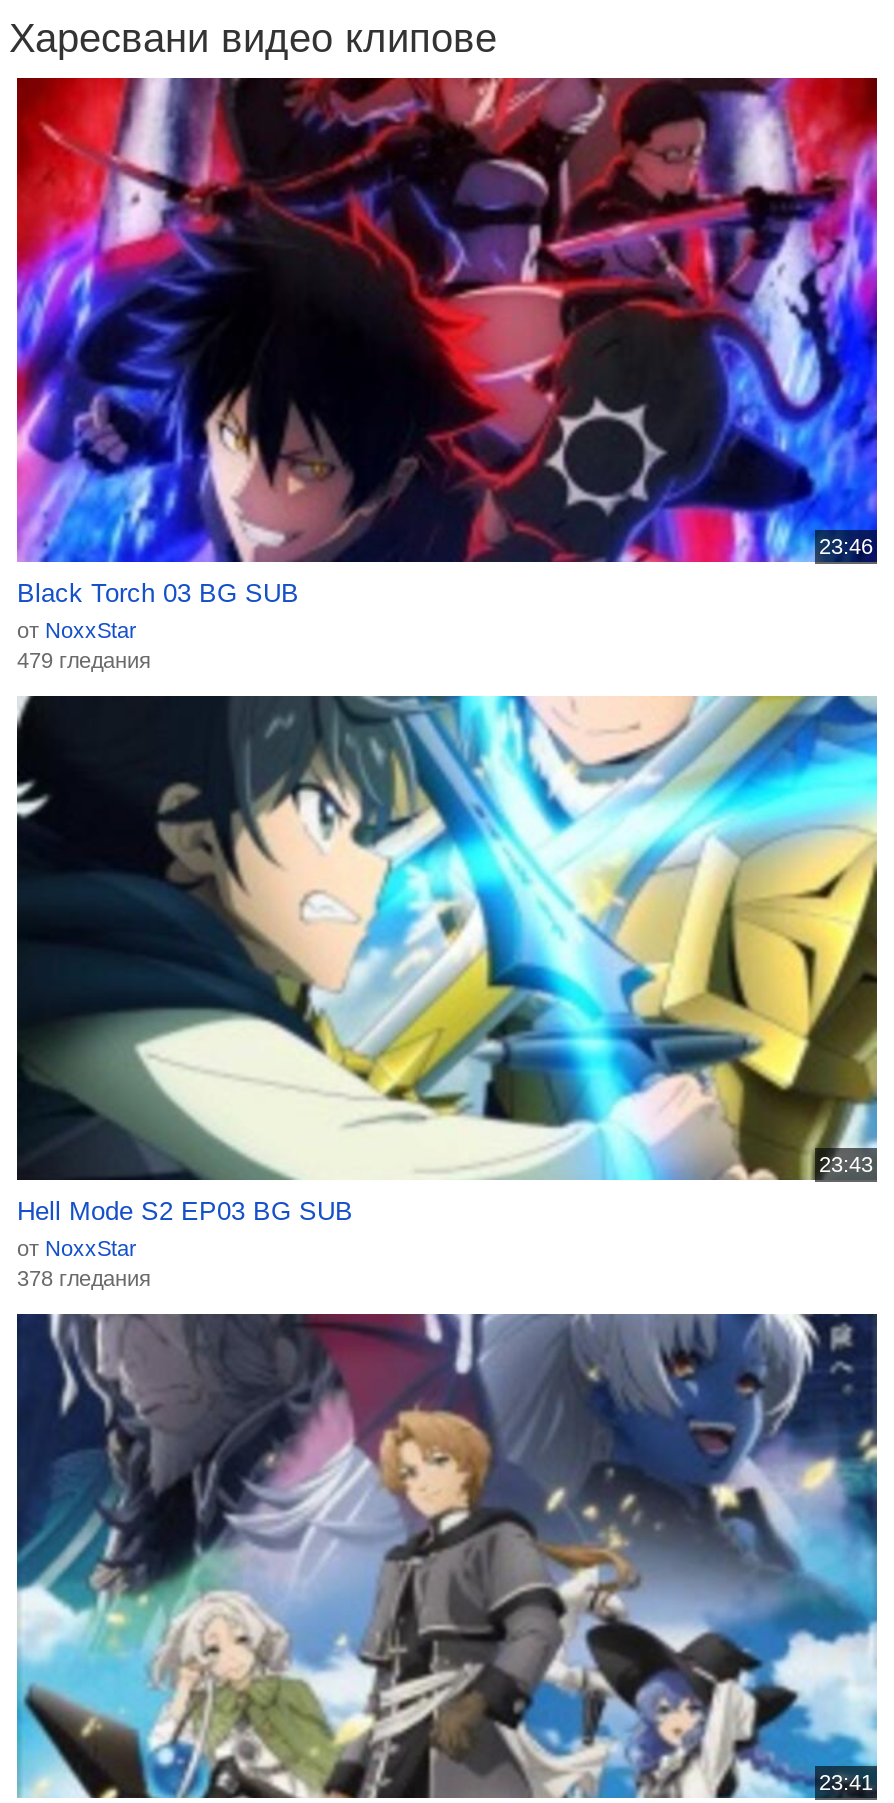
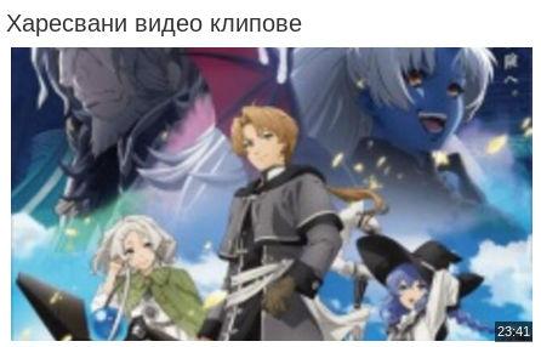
- [image]
- 23:46
- Black Torch 03 BG SUB
- от NoxxStar
- 479 гледания

- [image]
- 23:43
- Hell Mode S2 EP03 BG SUB
- от NoxxStar
- 378 гледания
